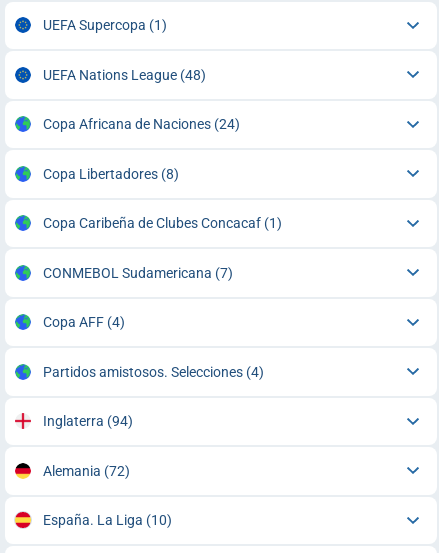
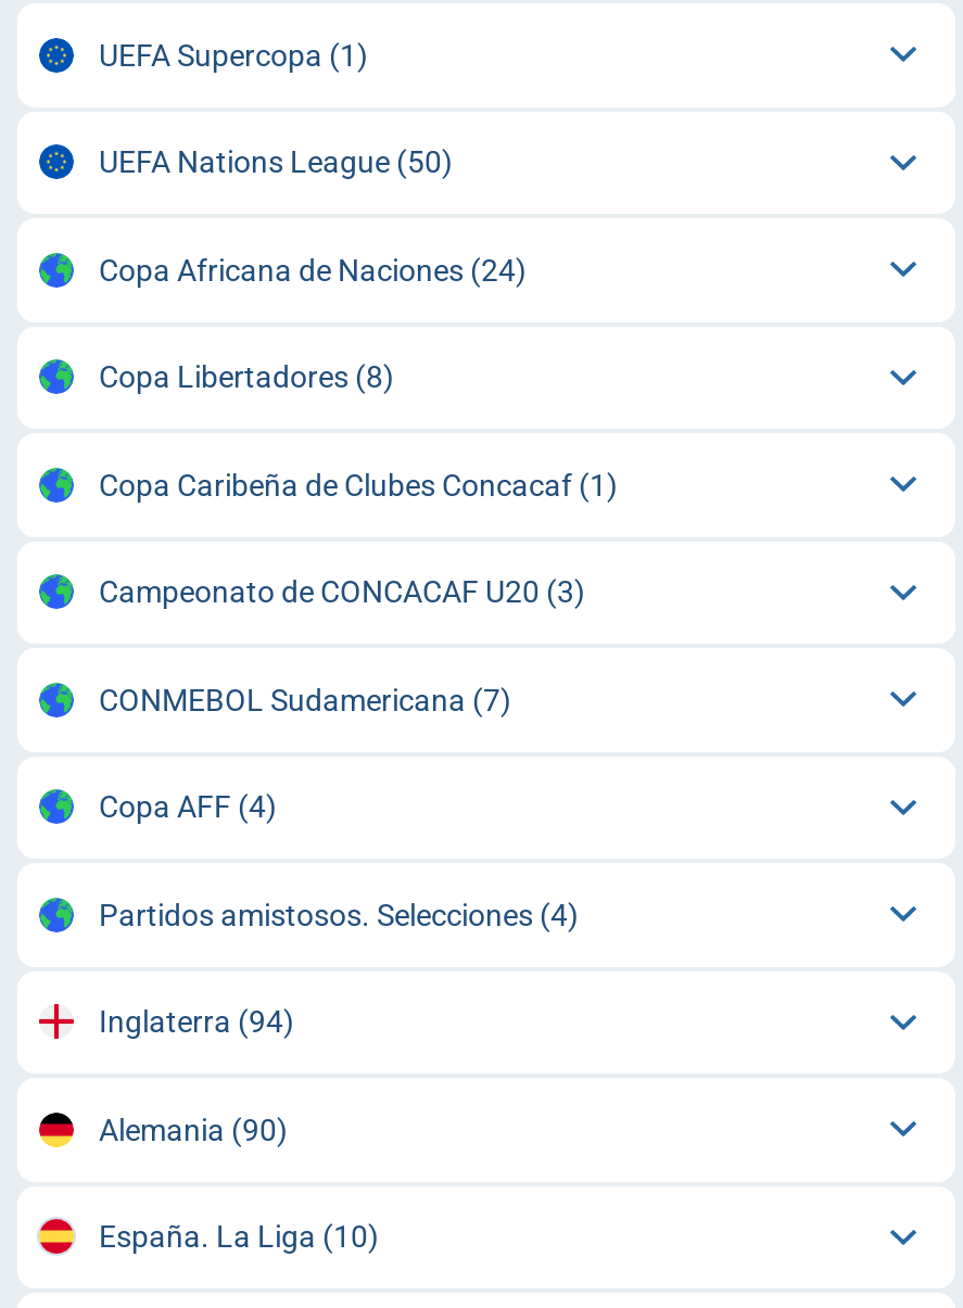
- UEFA Nations League (48)
+ UEFA Nations League (50)

+ Campeonato de CONCACAF U20 (3)

- Alemania (72)
+ Alemania (90)
